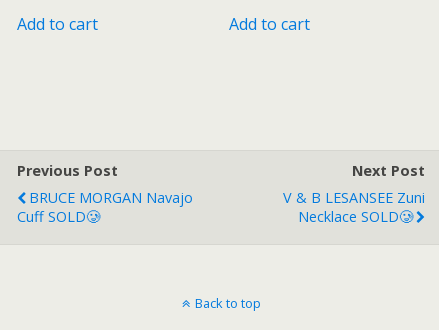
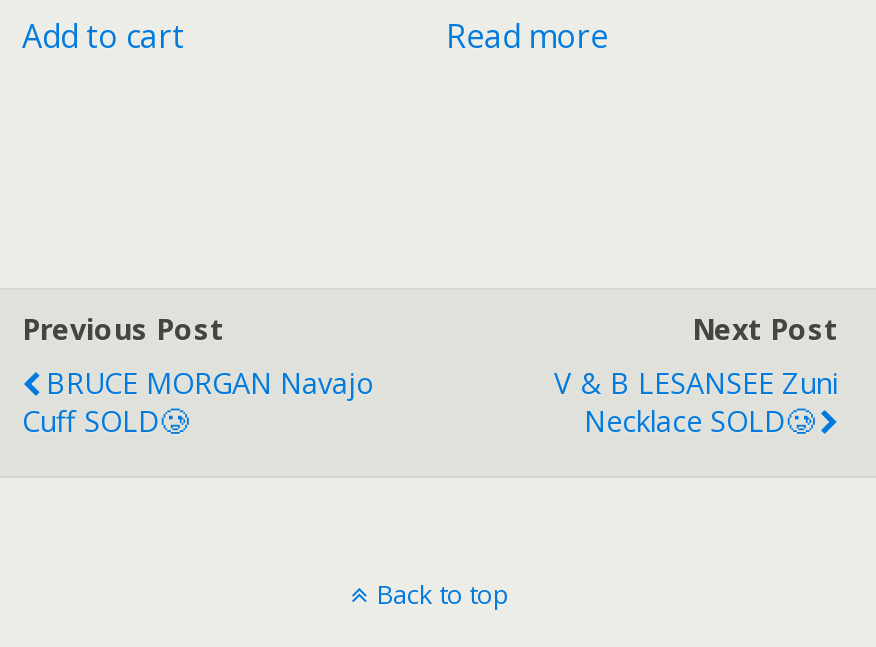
- Add to cart
+ Read more
